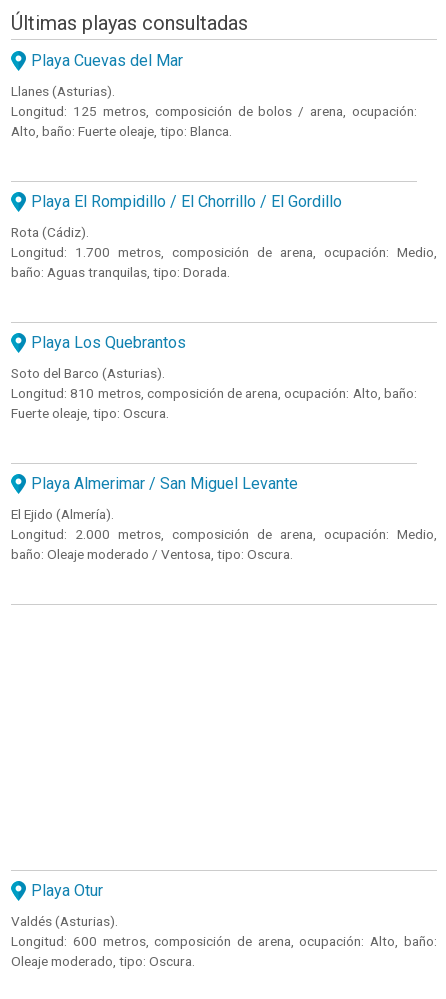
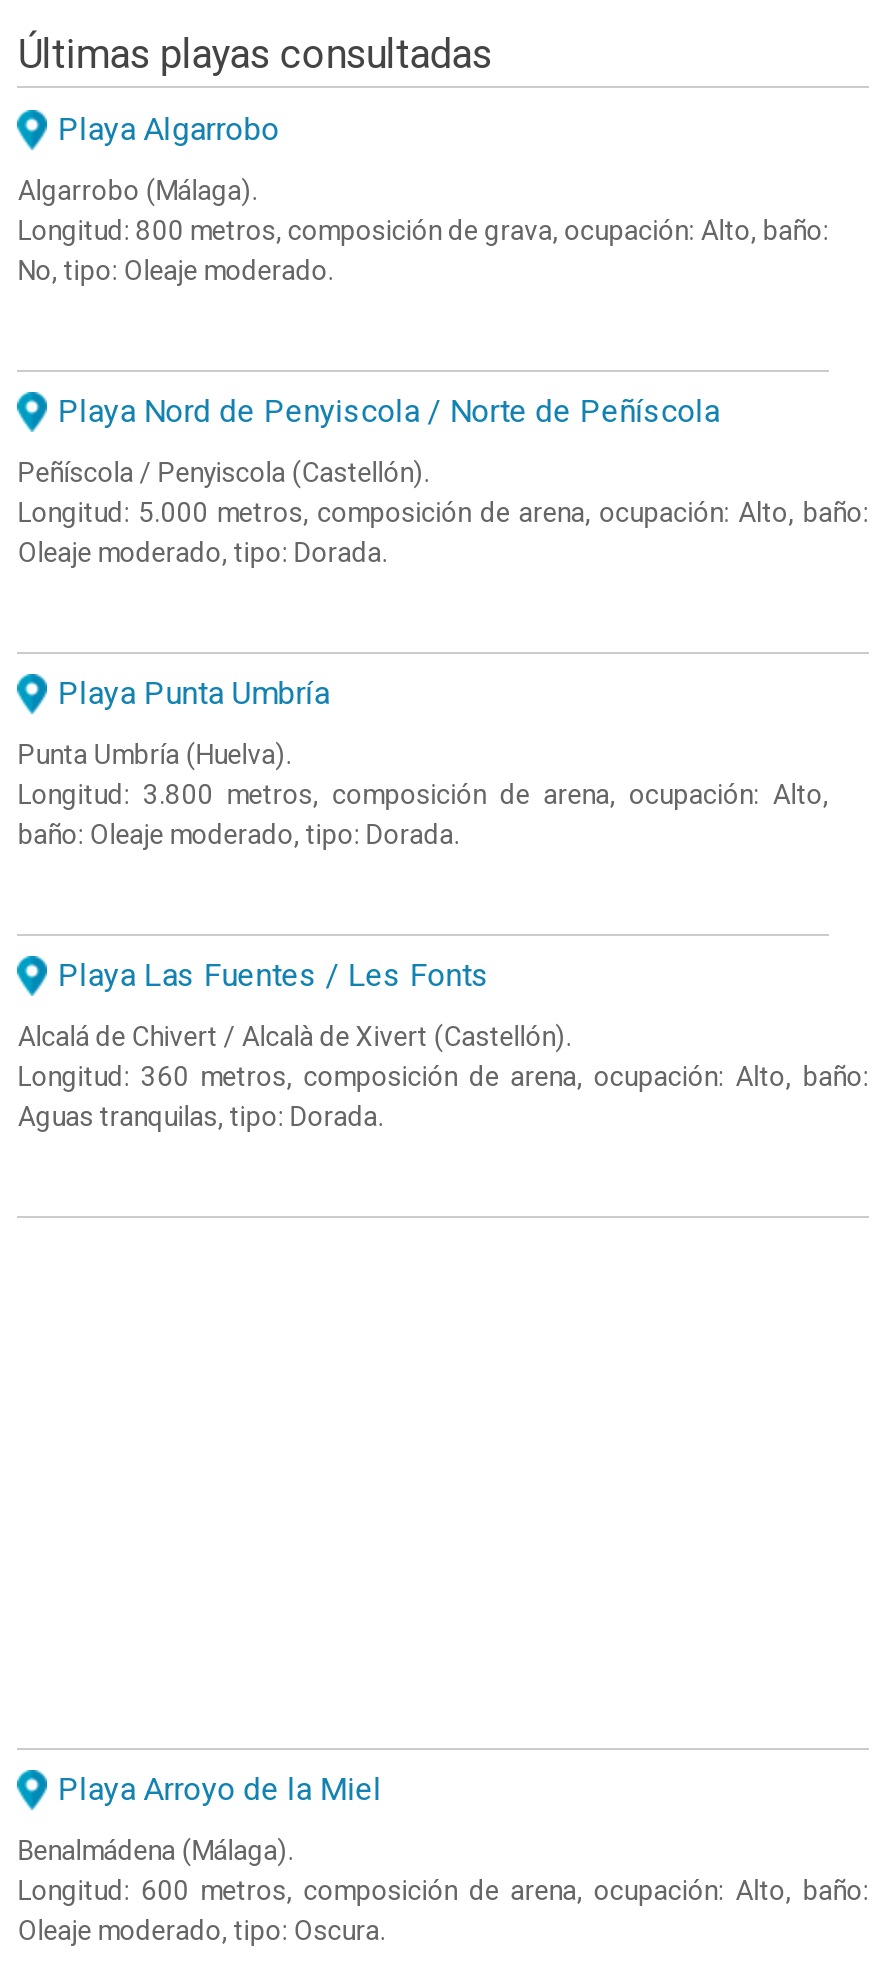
- Playa Cuevas del Mar
+ Playa Algarrobo

- Llanes (Asturias).
- Longitud: 125 metros, composición de bolos / arena, ocupación:
- Alto, baño: Fuerte oleaje, tipo: Blanca.
+ Algarrobo (Málaga).
+ Longitud: 800 metros, composición de grava, ocupación: Alto, baño:
+ No, tipo: Oleaje moderado.

- Playa El Rompidillo / El Chorrillo / El Gordillo
+ Playa Nord de Penyiscola / Norte de Peñíscola

- Rota (Cádiz).
- Longitud: 1.700 metros, composición de arena, ocupación: Medio,
- baño: Aguas tranquilas, tipo: Dorada.
+ Peñíscola / Penyiscola (Castellón).
+ Longitud: 5.000 metros, composición de arena, ocupación: Alto, baño:
+ Oleaje moderado, tipo: Dorada.

- Playa Los Quebrantos
+ Playa Punta Umbría

- Soto del Barco (Asturias).
- Longitud: 810 metros, composición de arena, ocupación: Alto, baño:
- Fuerte oleaje, tipo: Oscura.
+ Punta Umbría (Huelva).
+ Longitud: 3.800 metros, composición de arena, ocupación: Alto,
+ baño: Oleaje moderado, tipo: Dorada.

- Playa Almerimar / San Miguel Levante
+ Playa Las Fuentes / Les Fonts

- El Ejido (Almería).
- Longitud: 2.000 metros, composición de arena, ocupación: Medio,
- baño: Oleaje moderado / Ventosa, tipo: Oscura.
+ Alcalá de Chivert / Alcalà de Xivert (Castellón).
+ Longitud: 360 metros, composición de arena, ocupación: Alto, baño:
+ Aguas tranquilas, tipo: Dorada.

- Playa Otur
+ Playa Arroyo de la Miel

- Valdés (Asturias).
+ Benalmádena (Málaga).
